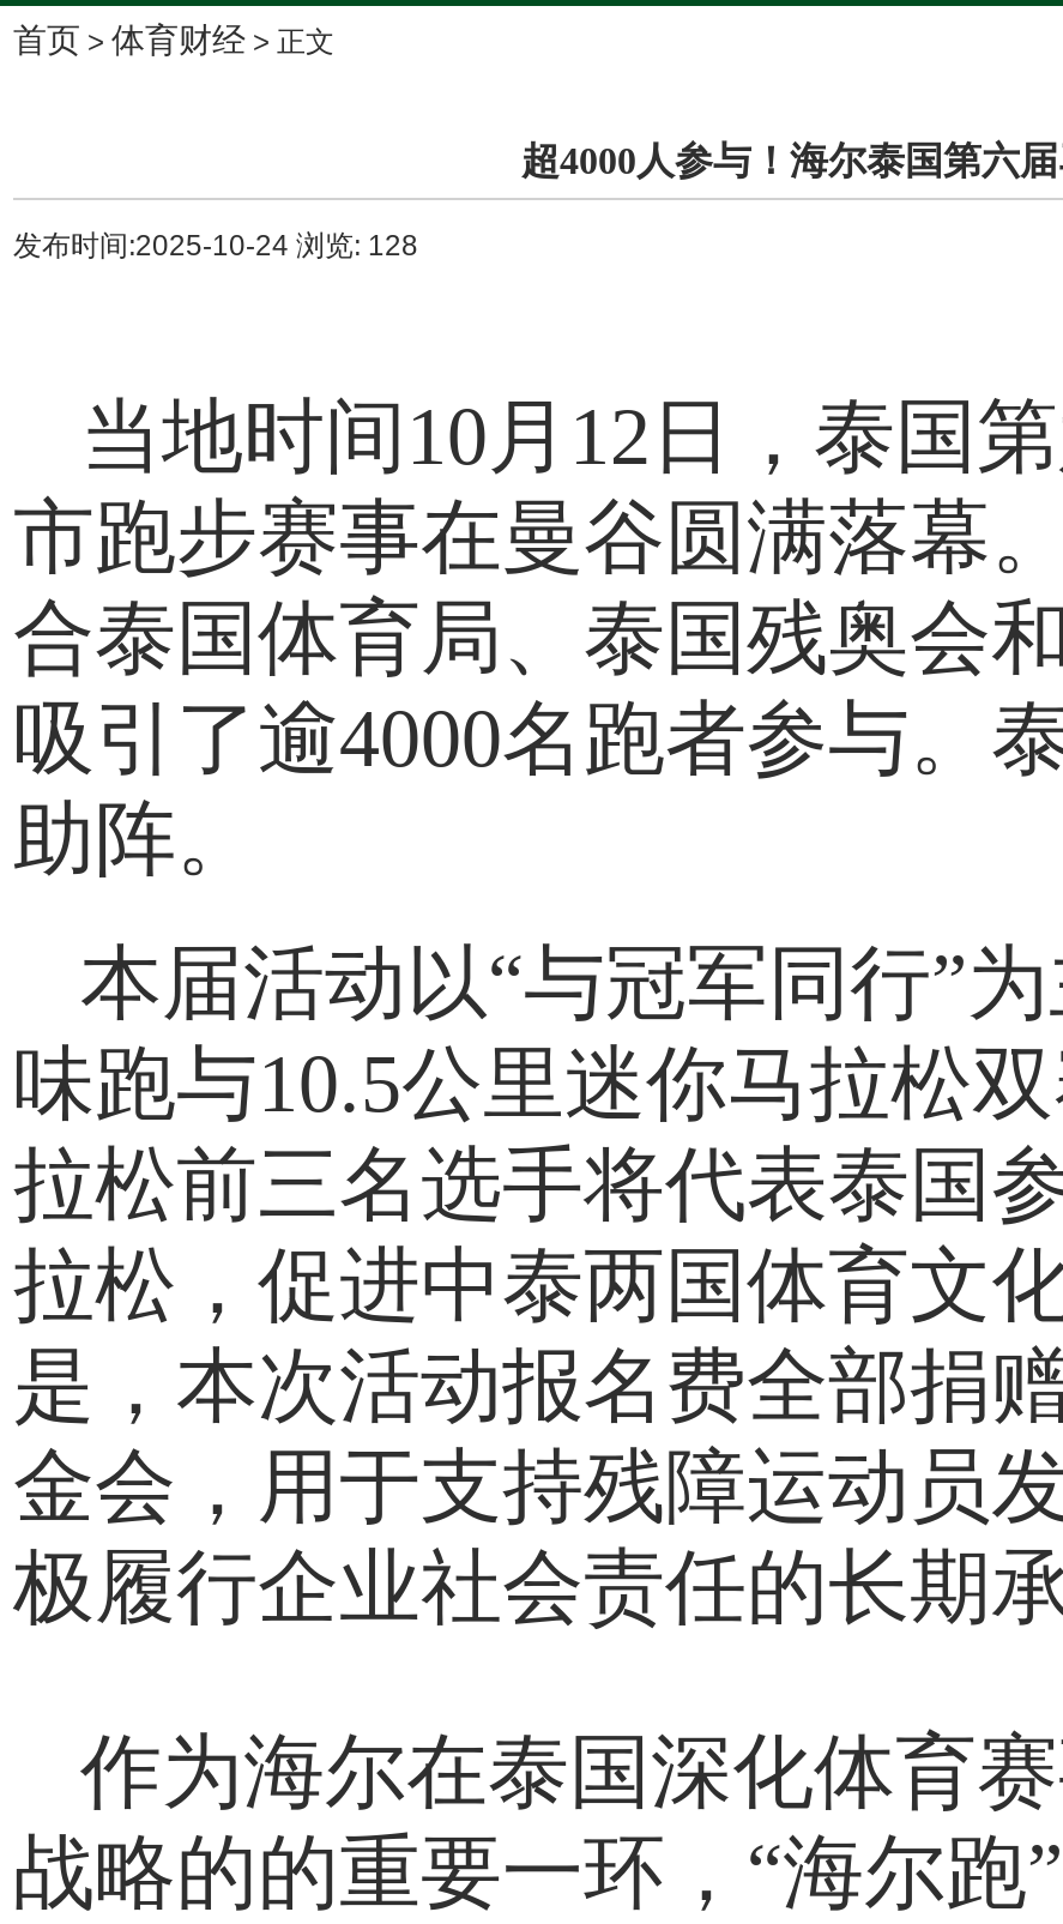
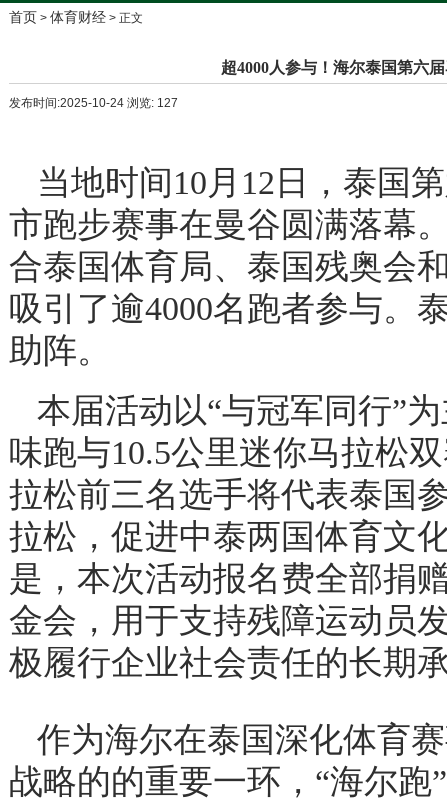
- 发布时间:2025-10-24 浏览: 128
+ 发布时间:2025-10-24 浏览: 127
